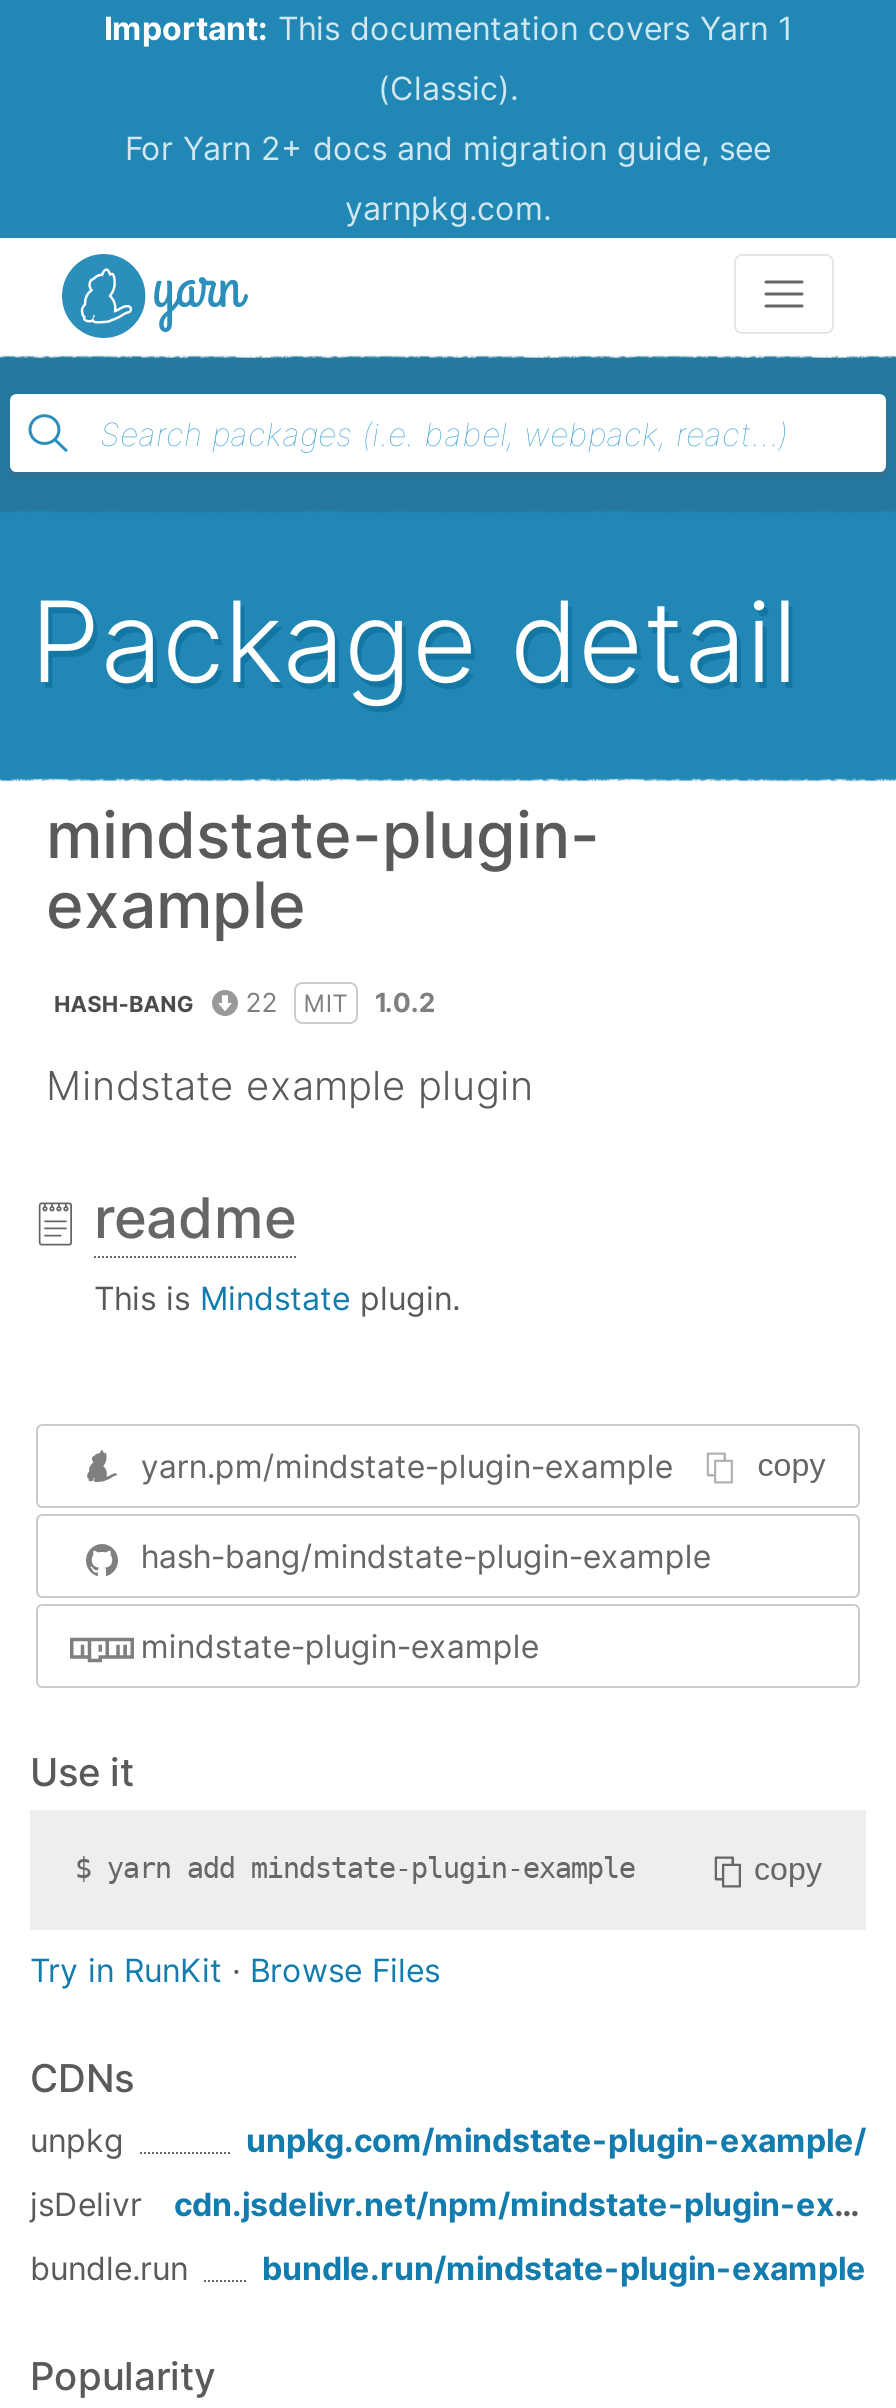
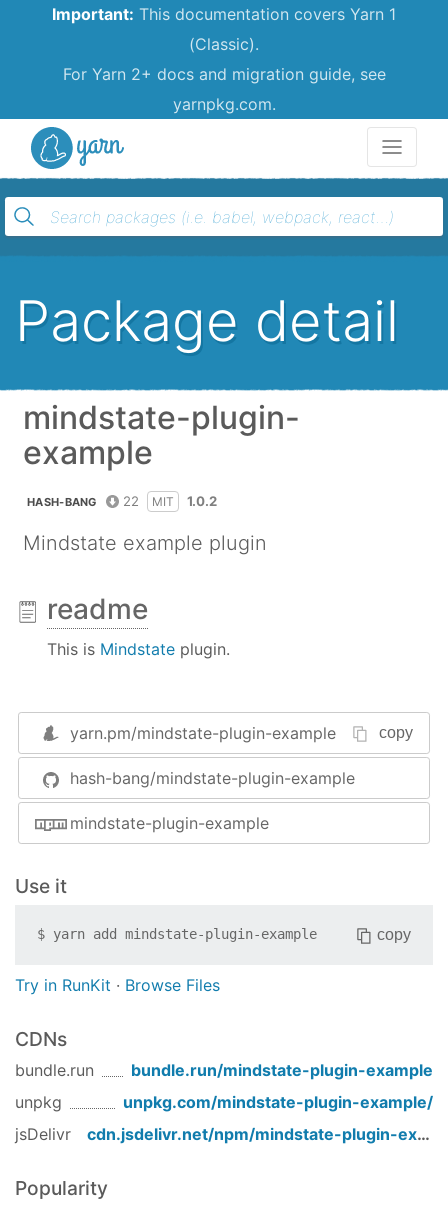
moved down: unpkg | unpkg.com/mindstate-plugin-example/ | jsDelivr

moved up: bundle.run | bundle.run/mindstate-plugin-example
